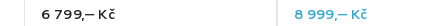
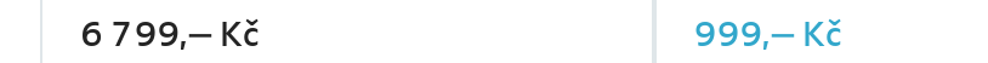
- 8 999,‒ Kč
+ 999,‒ Kč
